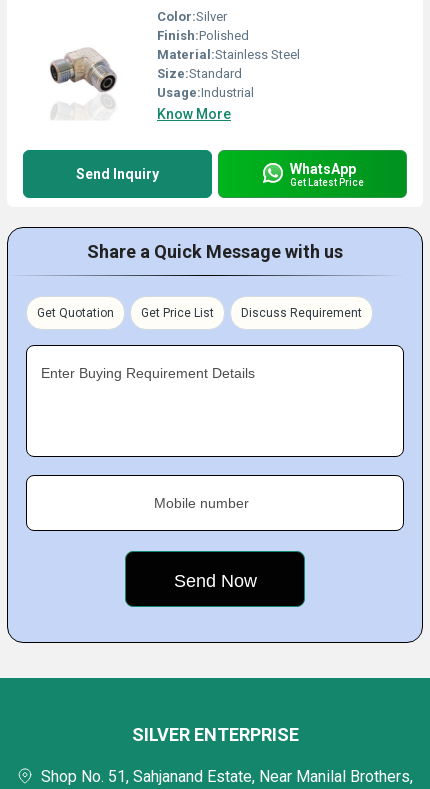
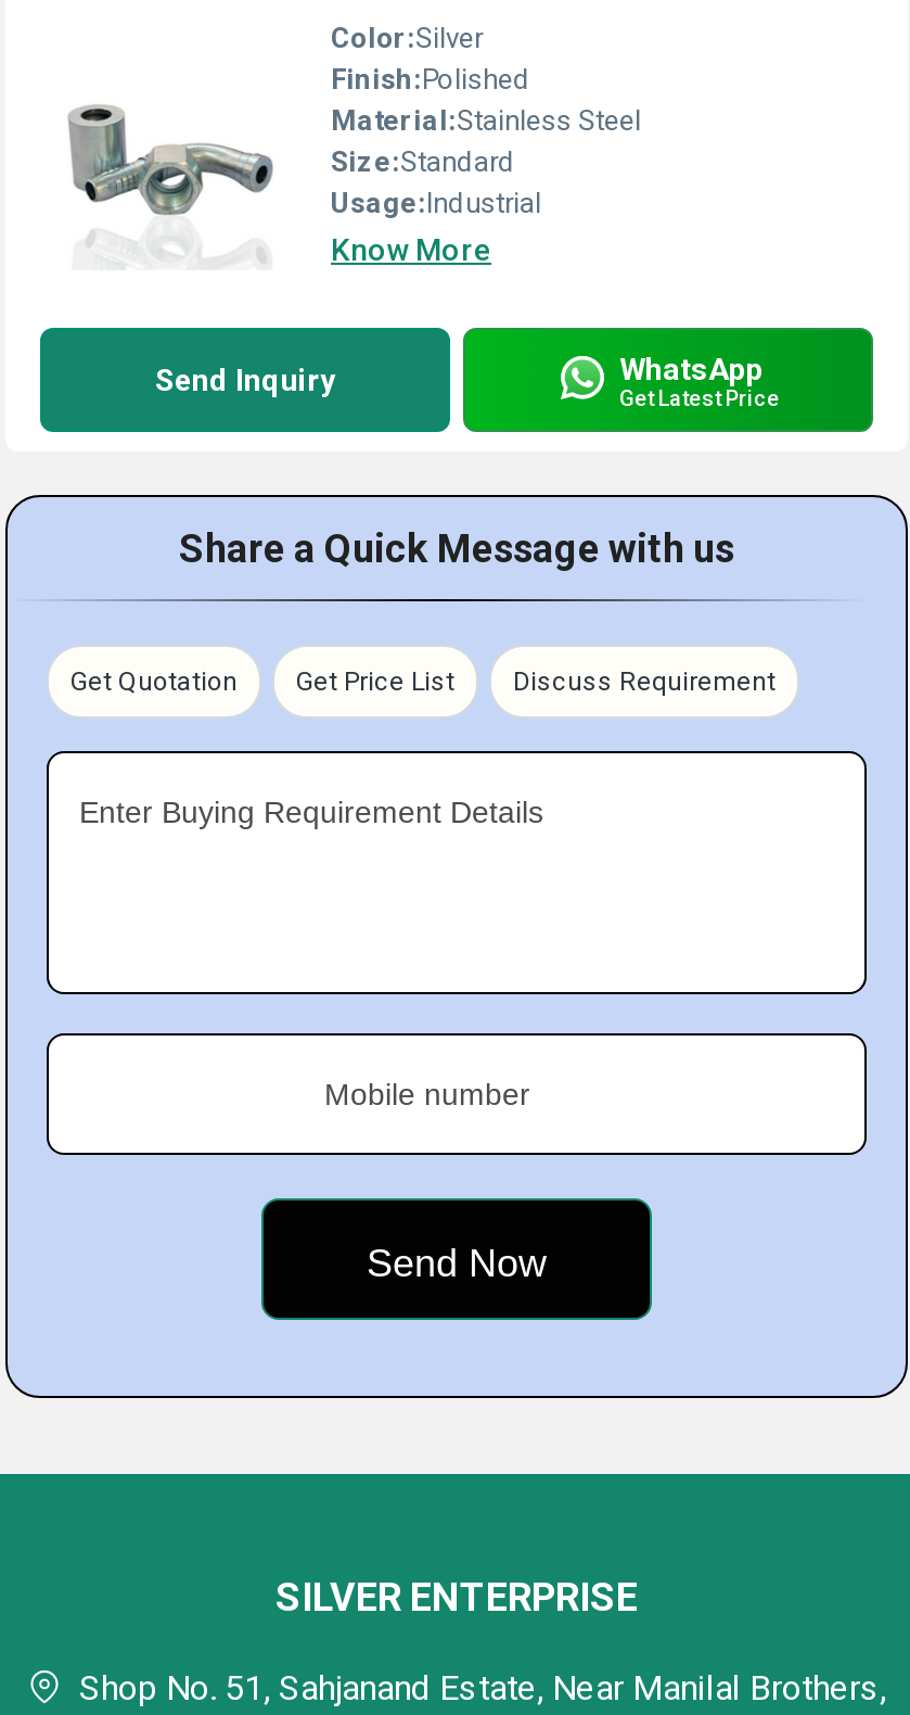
- [image]
+ [image]
